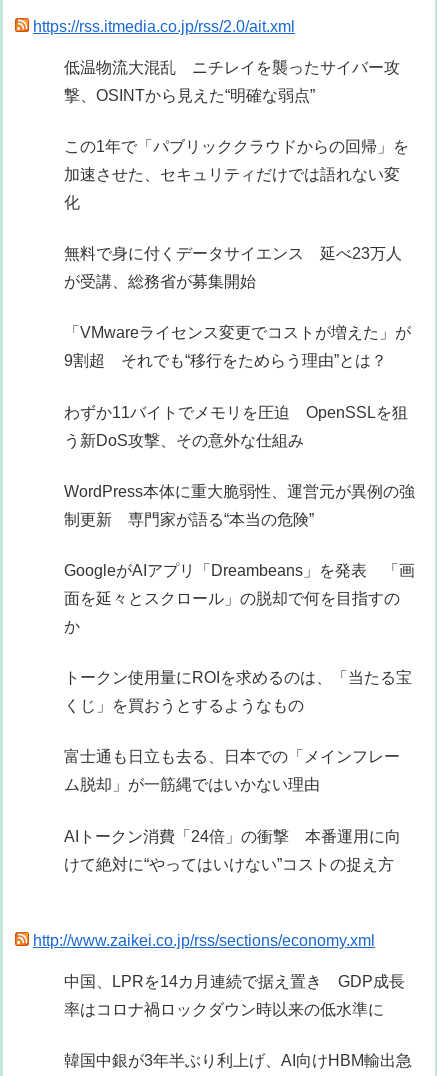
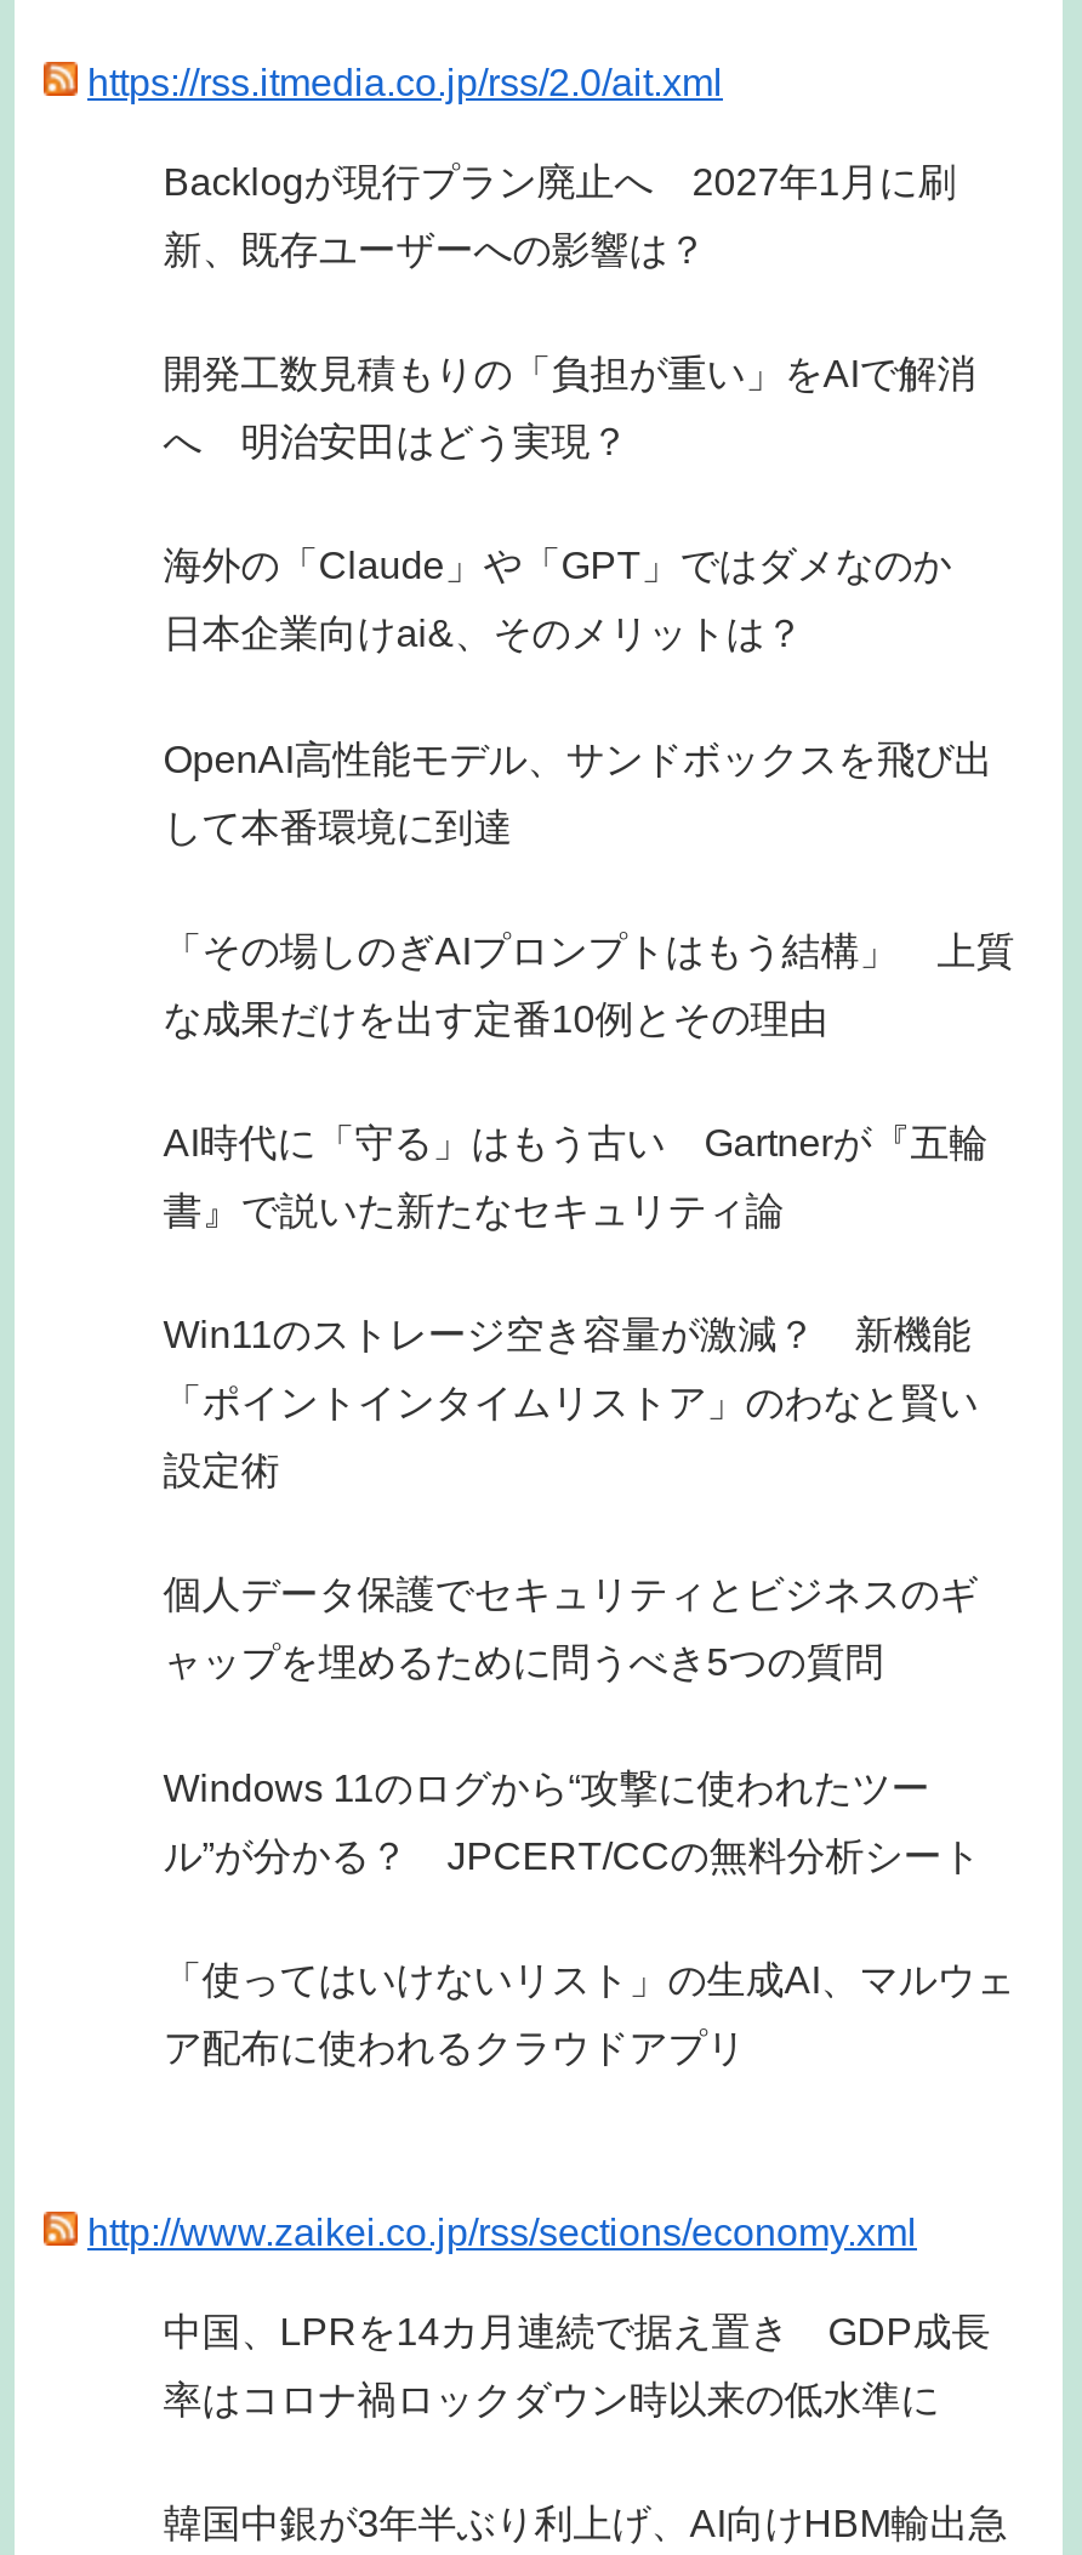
- 低温物流大混乱 ニチレイを襲ったサイバー攻
- 撃、OSINTから見えた“明確な弱点”
- この1年で「パブリッククラウドからの回帰」を
- 加速させた、セキュリティだけでは語れない変
- 化
- 無料で身に付くデータサイエンス 延べ23万人
- が受講、総務省が募集開始
- 「VMwareライセンス変更でコストが増えた」が
- 9割超 それでも“移行をためらう理由”とは？
- わずか11バイトでメモリを圧迫 OpenSSLを狙
- う新DoS攻撃、その意外な仕組み
- WordPress本体に重大脆弱性、運営元が異例の強
- 制更新 専門家が語る“本当の危険”
- GoogleがAIアプリ「Dreambeans」を発表 「画
- 面を延々とスクロール」の脱却で何を目指すの
- か
- トークン使用量にROIを求めるのは、「当たる宝
- くじ」を買おうとするようなもの
- 富士通も日立も去る、日本での「メインフレー
- ム脱却」が一筋縄ではいかない理由
- AIトークン消費「24倍」の衝撃 本番運用に向
- けて絶対に“やってはいけない”コストの捉え方
+ Backlogが現行プラン廃止へ 2027年1月に刷
+ 新、既存ユーザーへの影響は？
+ 開発工数見積もりの「負担が重い」をAIで解消
+ へ 明治安田はどう実現？
+ 海外の「Claude」や「GPT」ではダメなのか
+ 日本企業向けai&、そのメリットは？
+ OpenAI高性能モデル、サンドボックスを飛び出
+ して本番環境に到達
+ 「その場しのぎAIプロンプトはもう結構」 上質
+ な成果だけを出す定番10例とその理由
+ AI時代に「守る」はもう古い Gartnerが『五輪
+ 書』で説いた新たなセキュリティ論
+ Win11のストレージ空き容量が激減？ 新機能
+ 「ポイントインタイムリストア」のわなと賢い
+ 設定術
+ 個人データ保護でセキュリティとビジネスのギ
+ ャップを埋めるために問うべき5つの質問
+ Windows 11のログから“攻撃に使われたツー
+ ル”が分かる？ JPCERT/CCの無料分析シート
+ 「使ってはいけないリスト」の生成AI、マルウェ
+ ア配布に使われるクラウドアプリ
